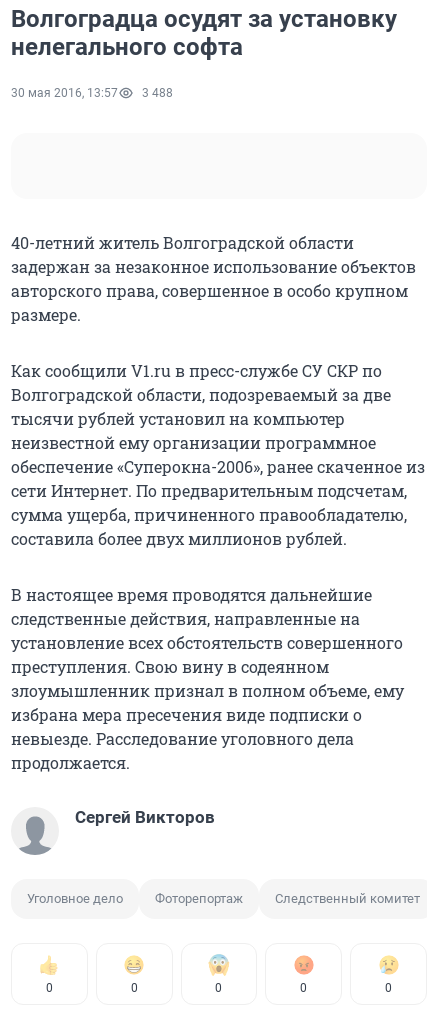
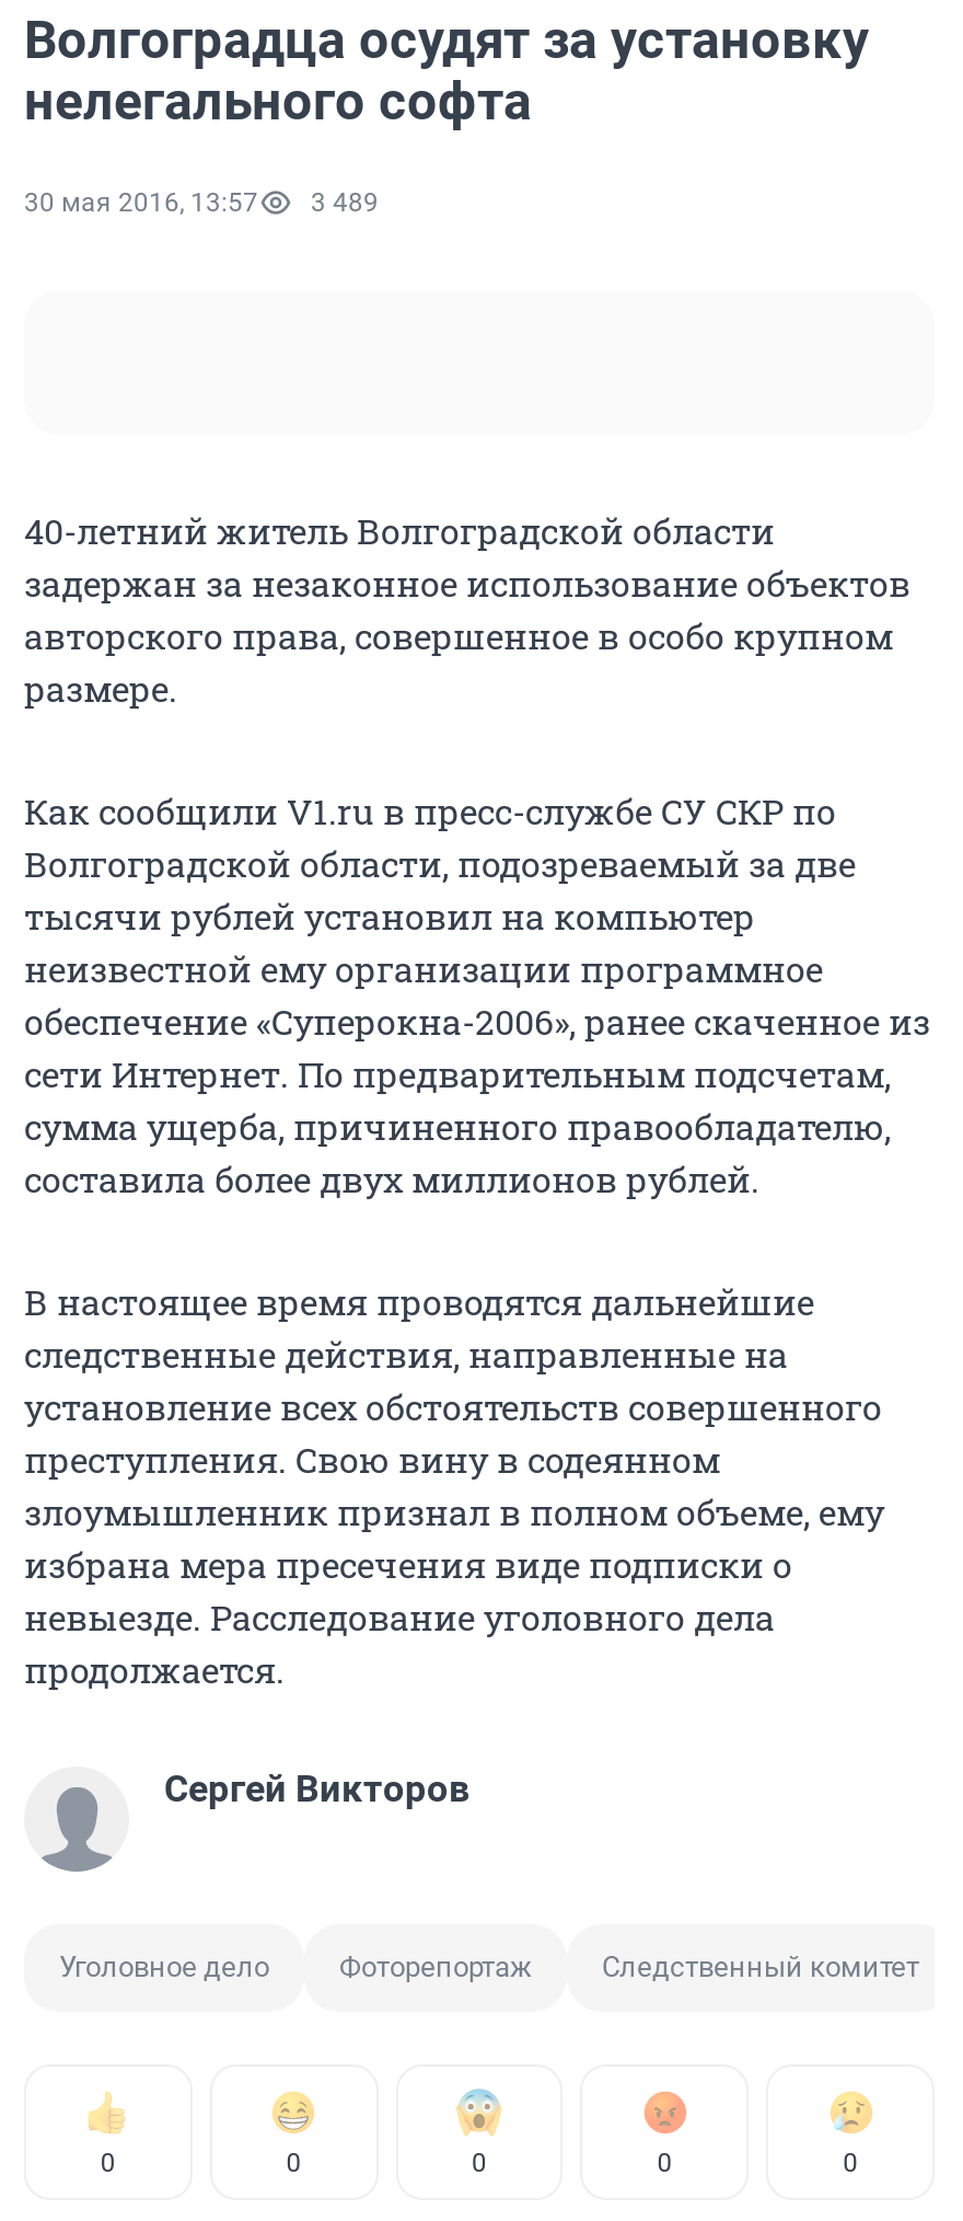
- 30 мая 2016, 13:57 3 488
+ 30 мая 2016, 13:57 3 489
